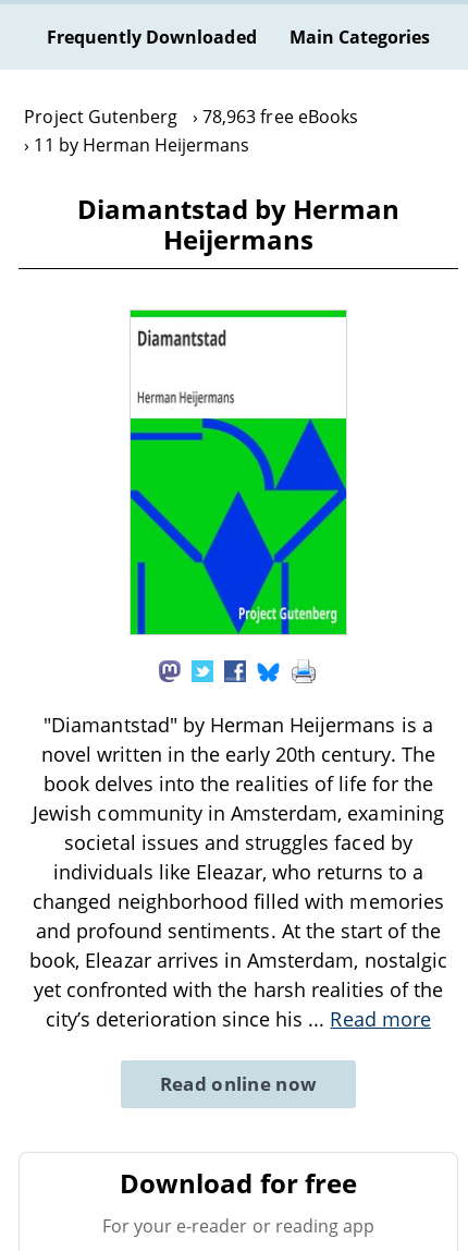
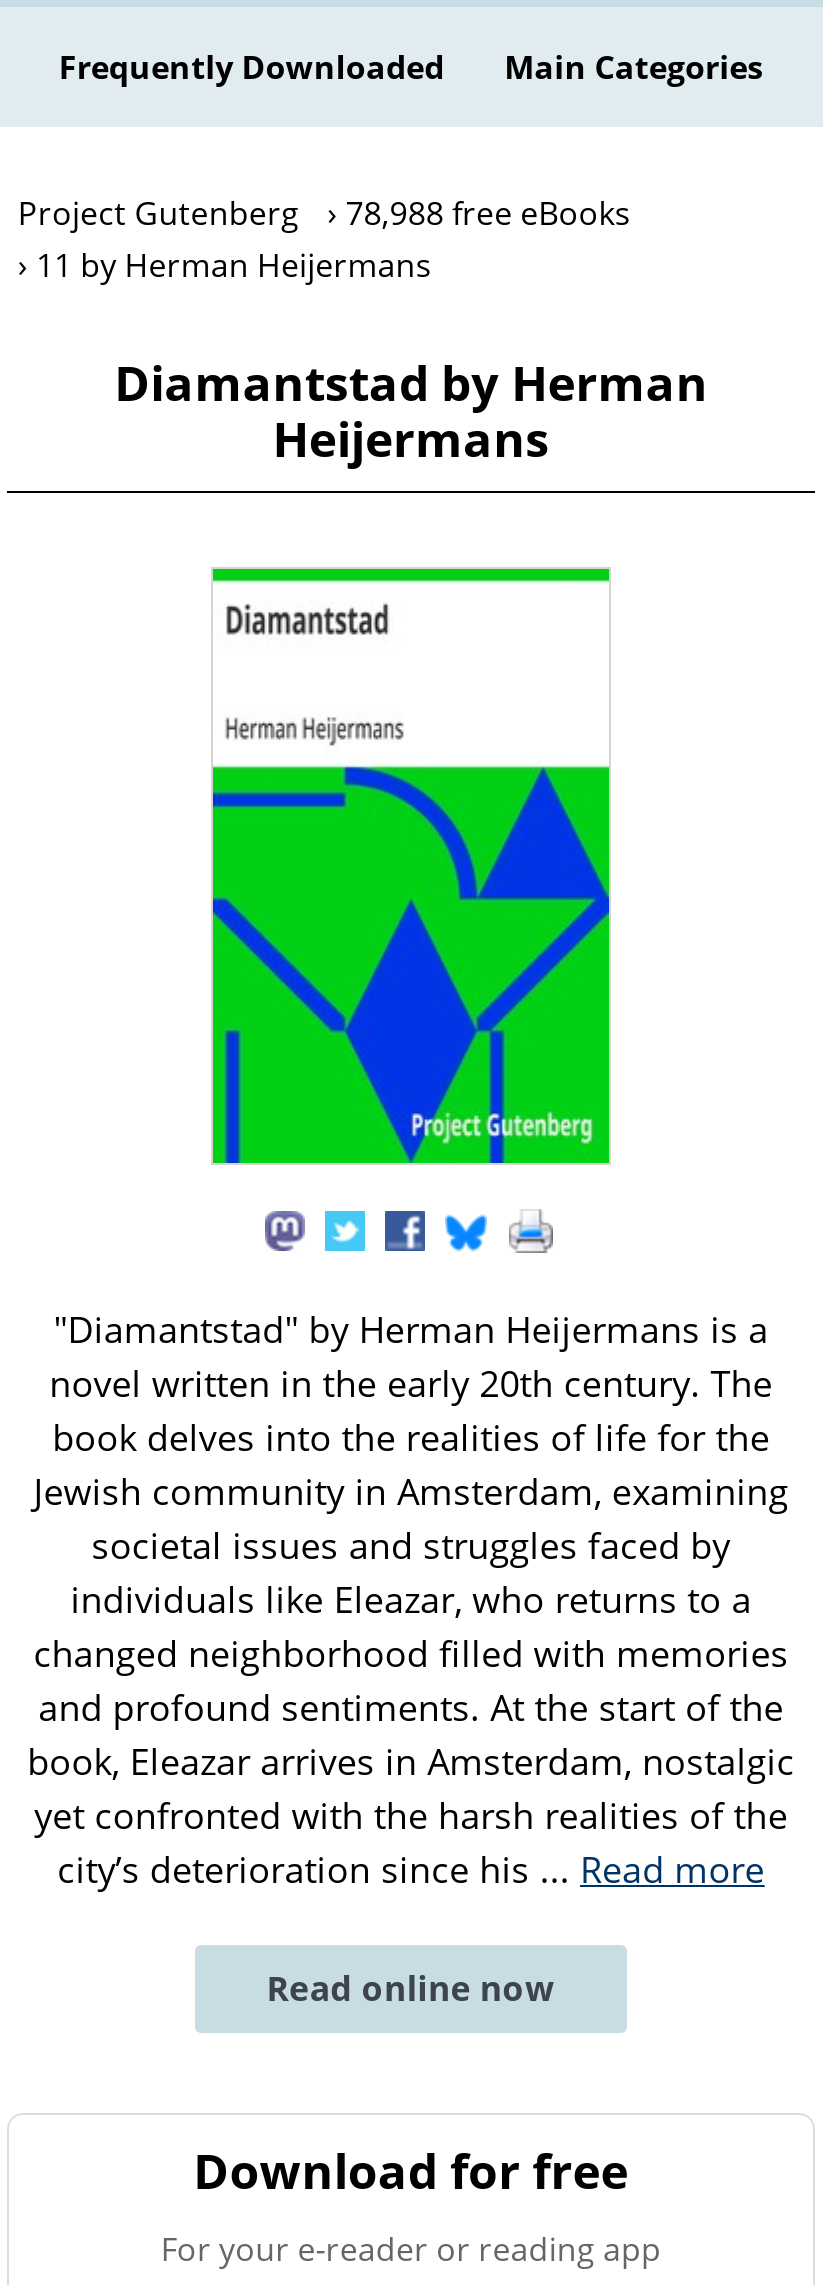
- Project Gutenberg 78,963 free eBooks
+ Project Gutenberg 78,988 free eBooks
